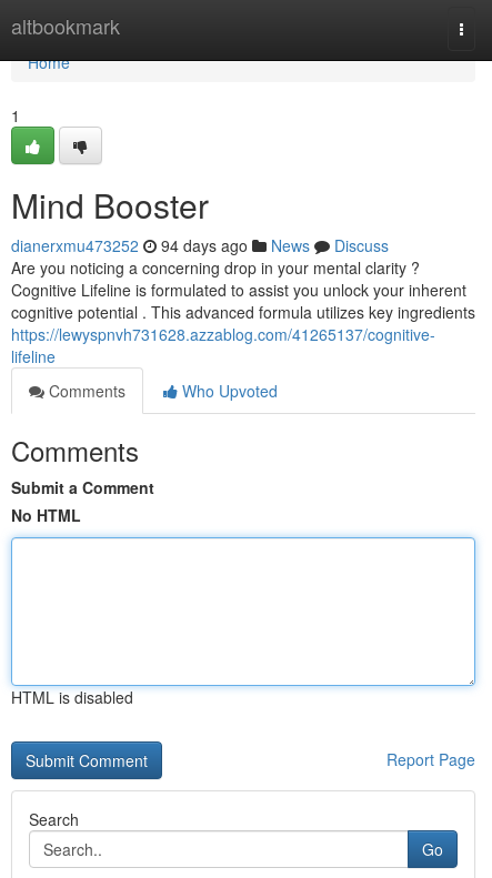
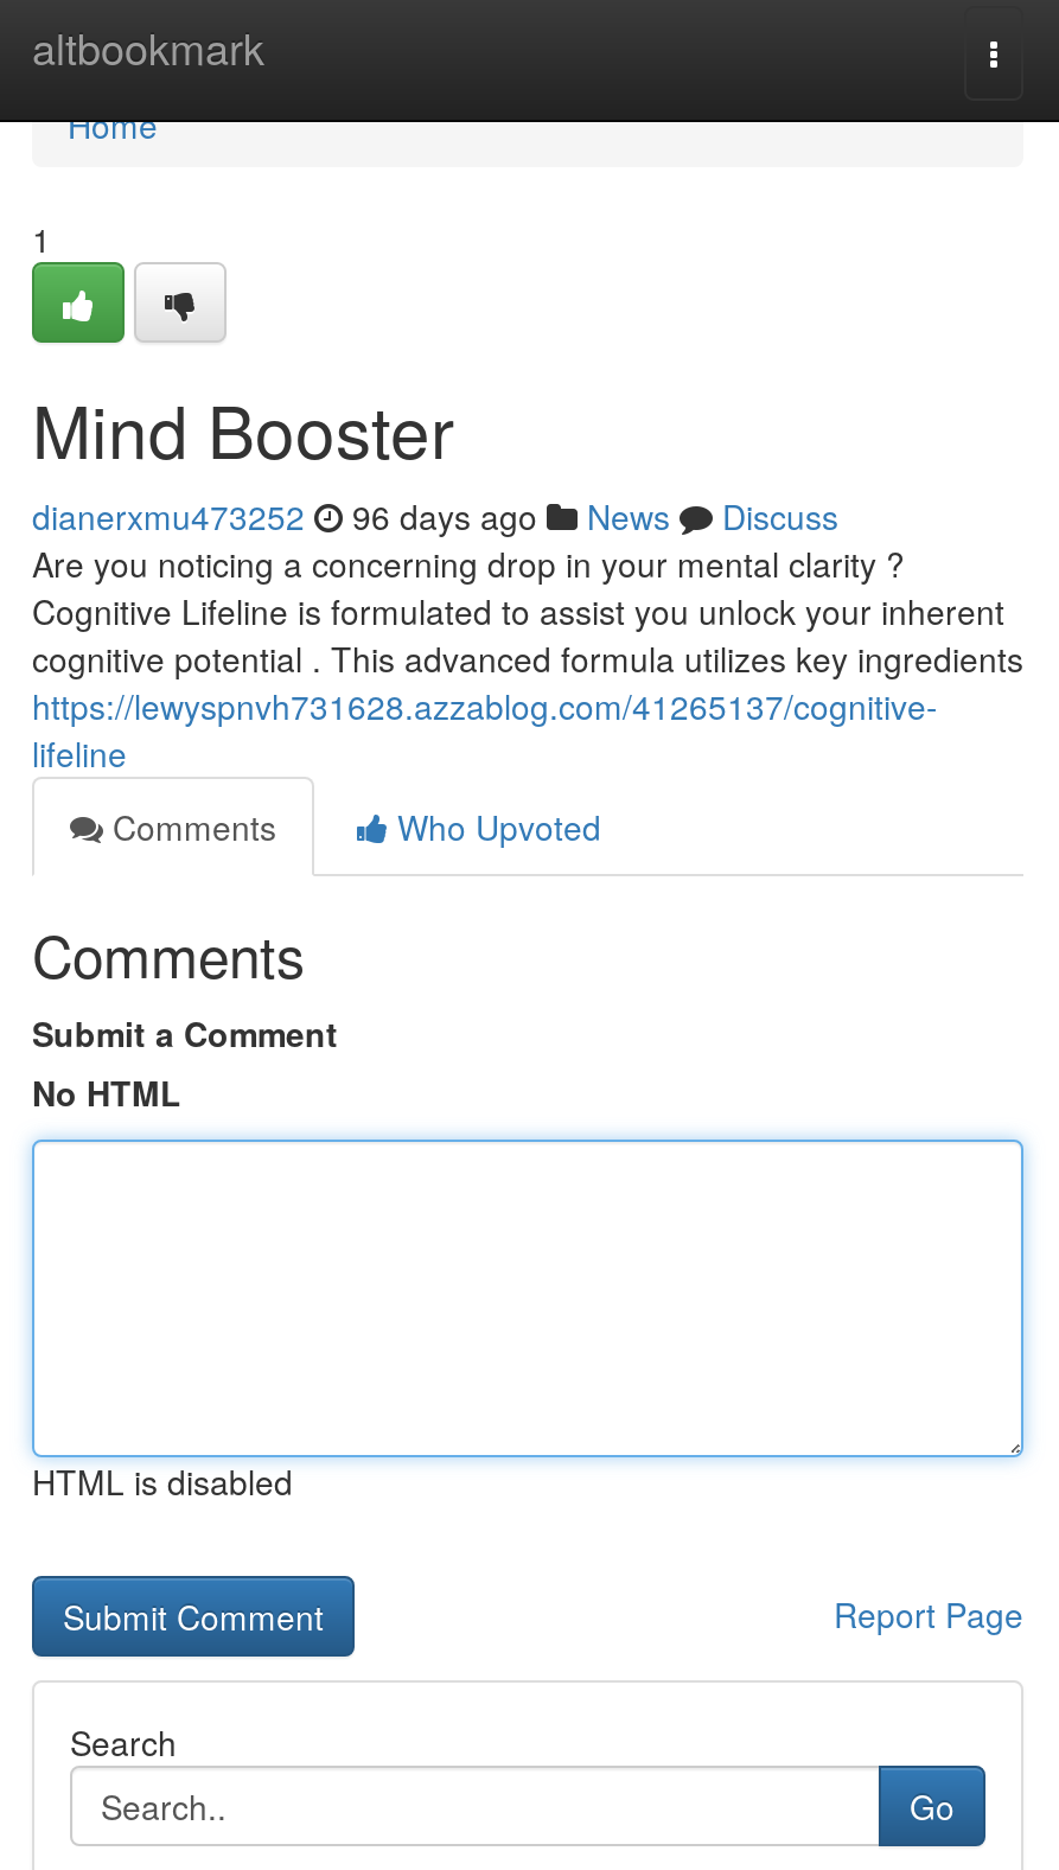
- dianerxmu473252 94 days ago News Discuss
+ dianerxmu473252 96 days ago News Discuss
